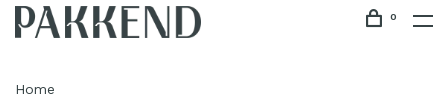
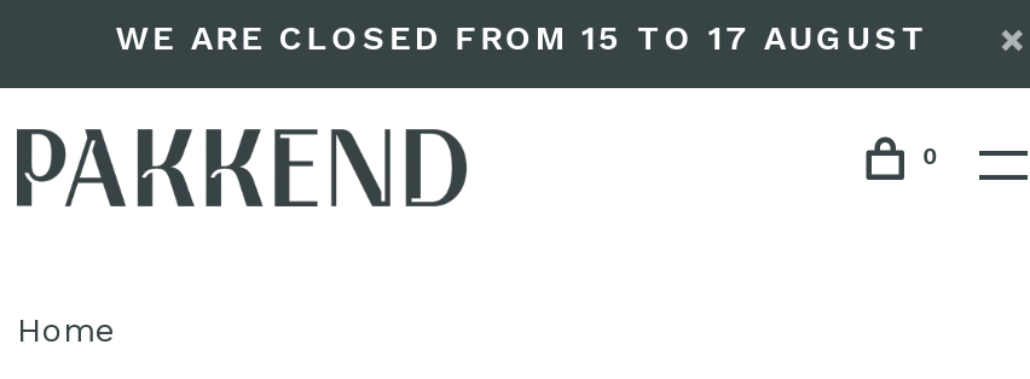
+ WE ARE CLOSED FROM 15 TO 17 AUGUST
